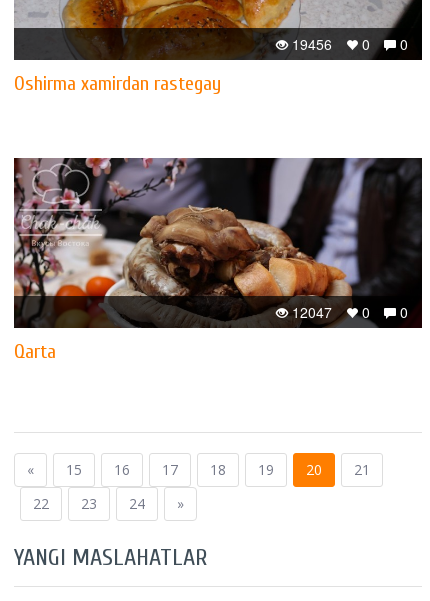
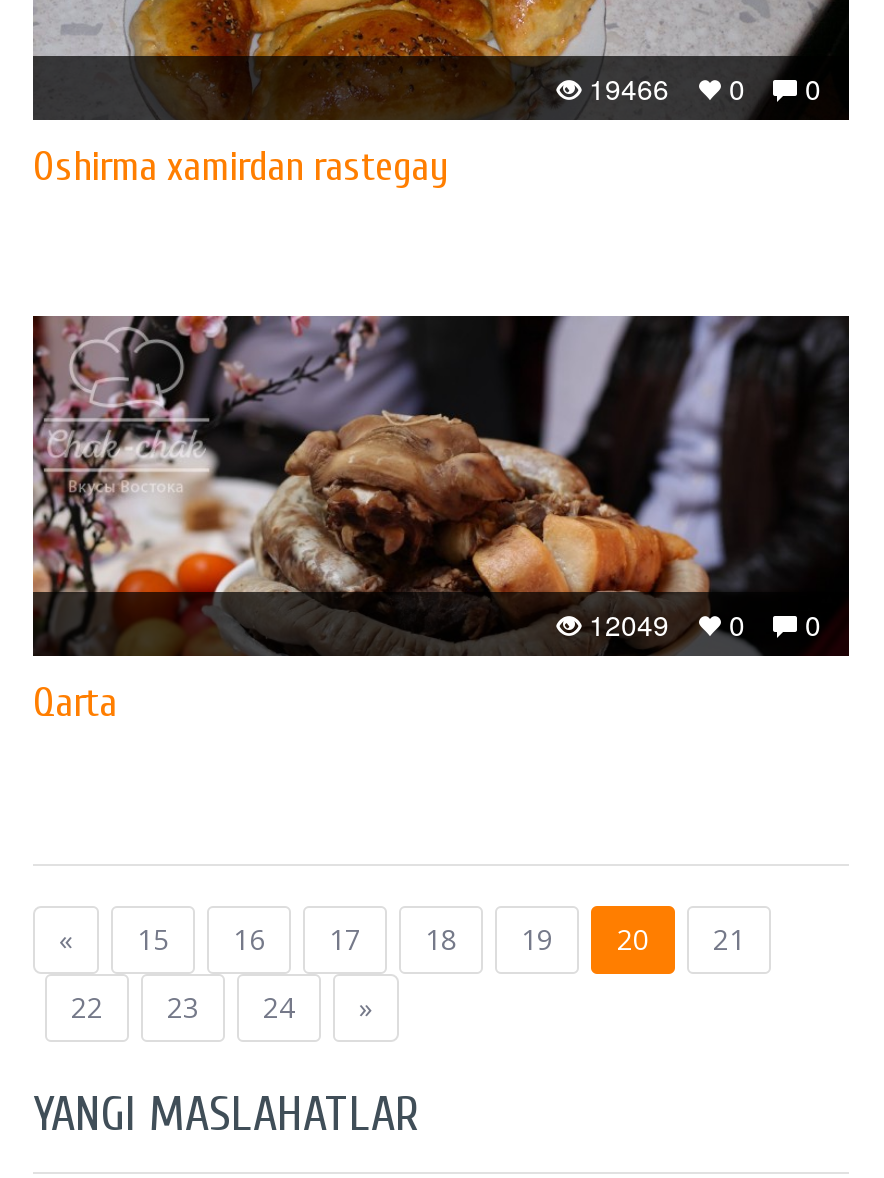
- 19456 0 0
+ 19466 0 0

- 12047 0 0
+ 12049 0 0
